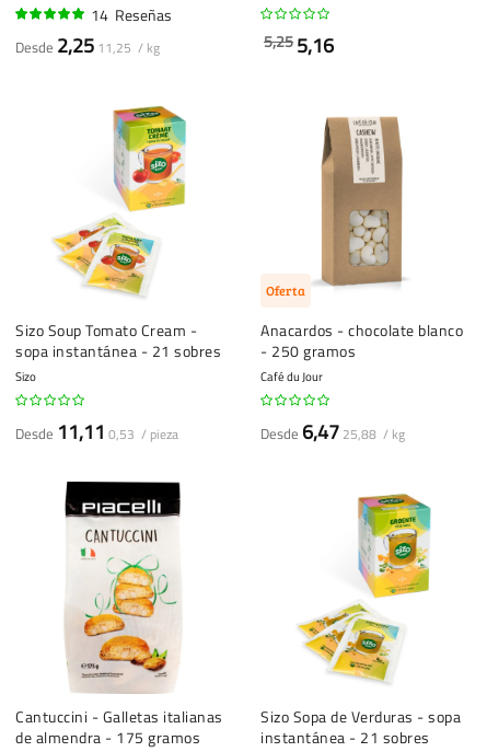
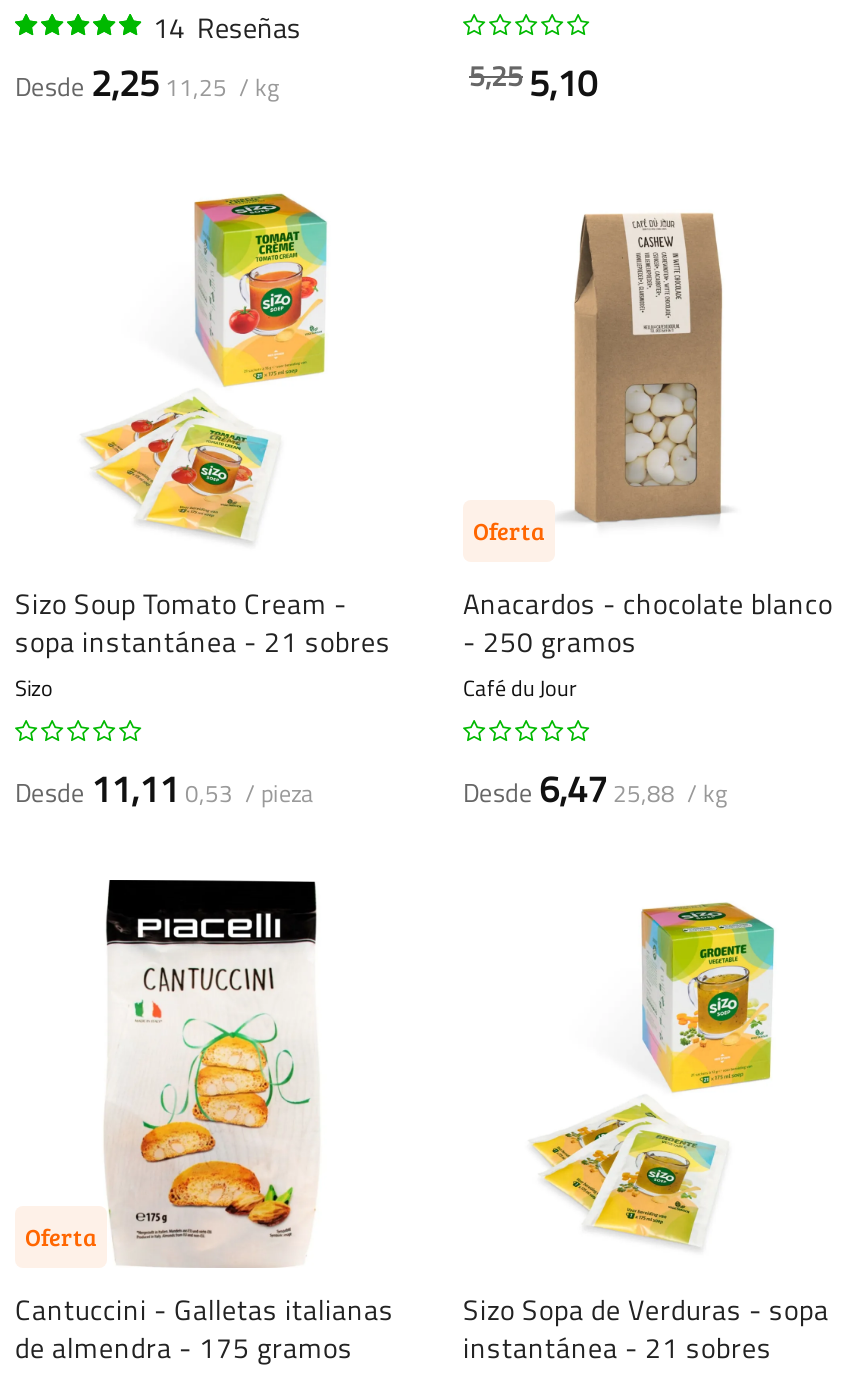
- 5,25 5,16
+ 5,25 5,10

+ Oferta
